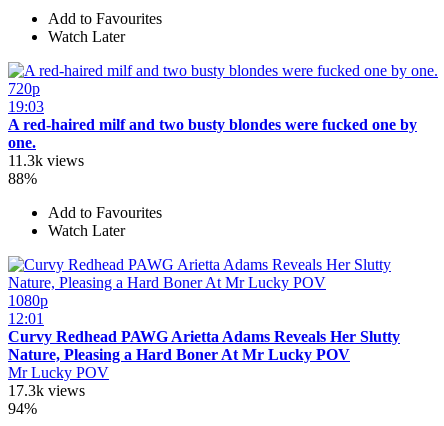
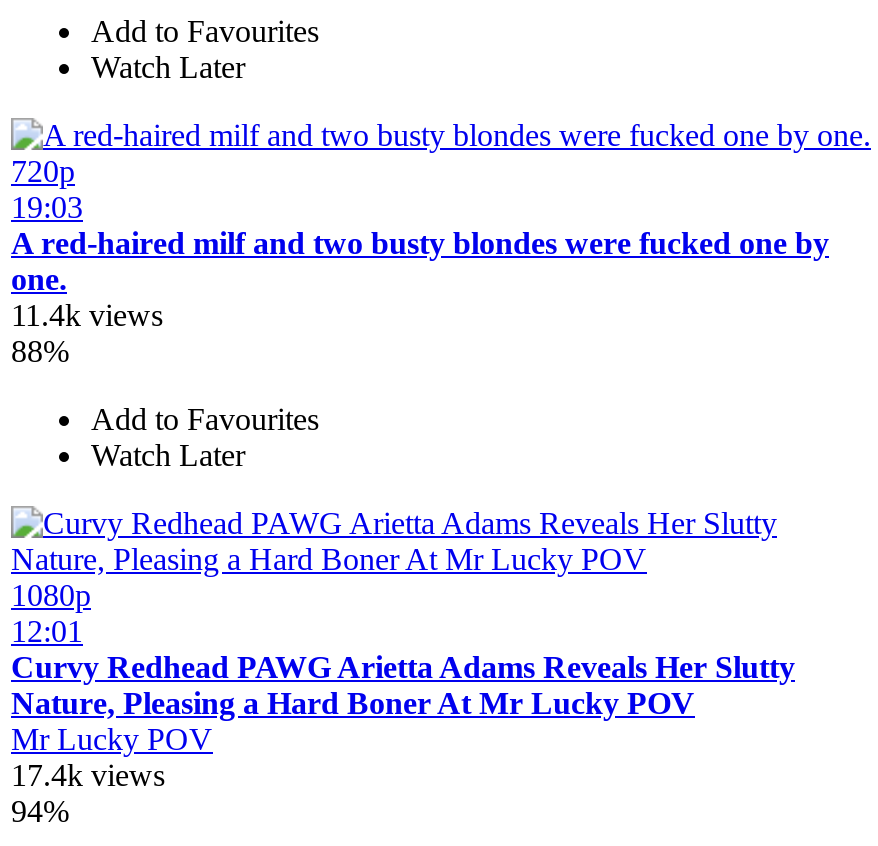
- 11.3k views
+ 11.4k views

- 17.3k views
+ 17.4k views
